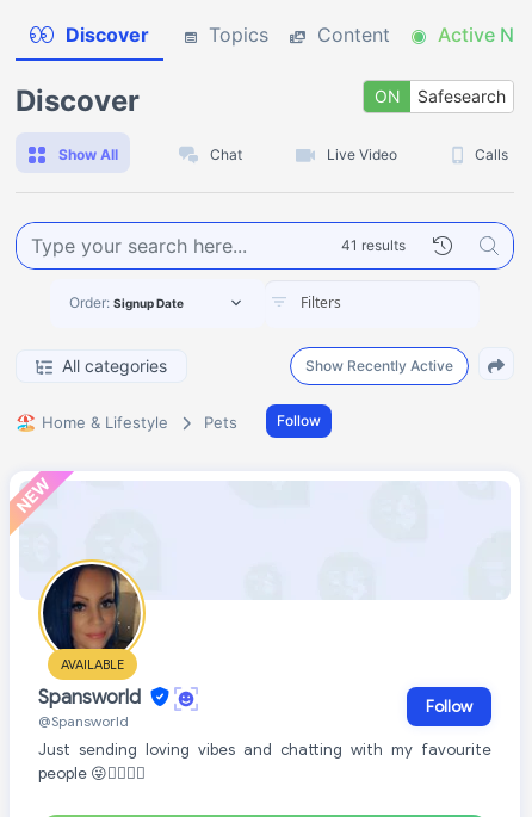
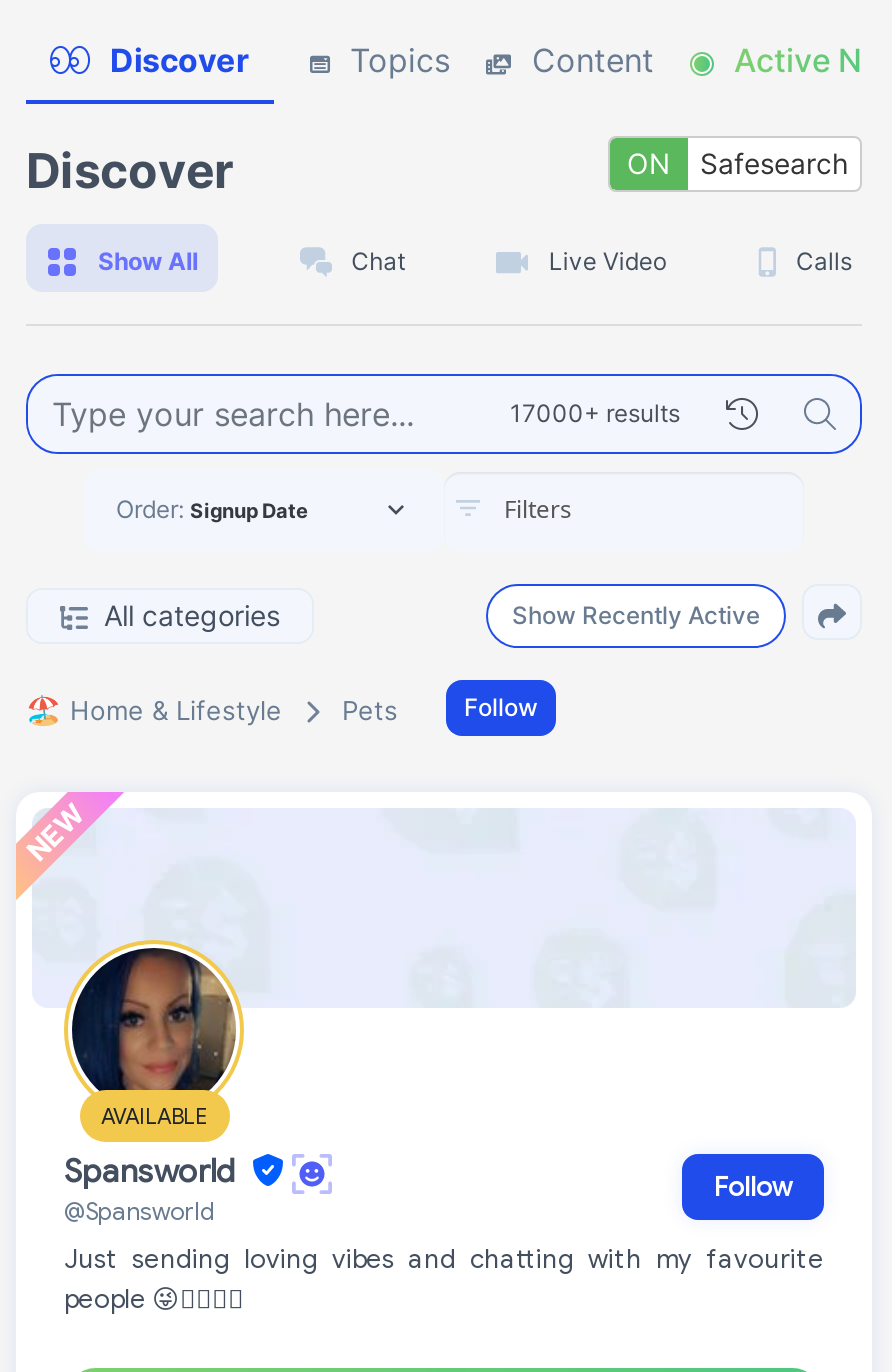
- 41 results
+ 17000+ results
